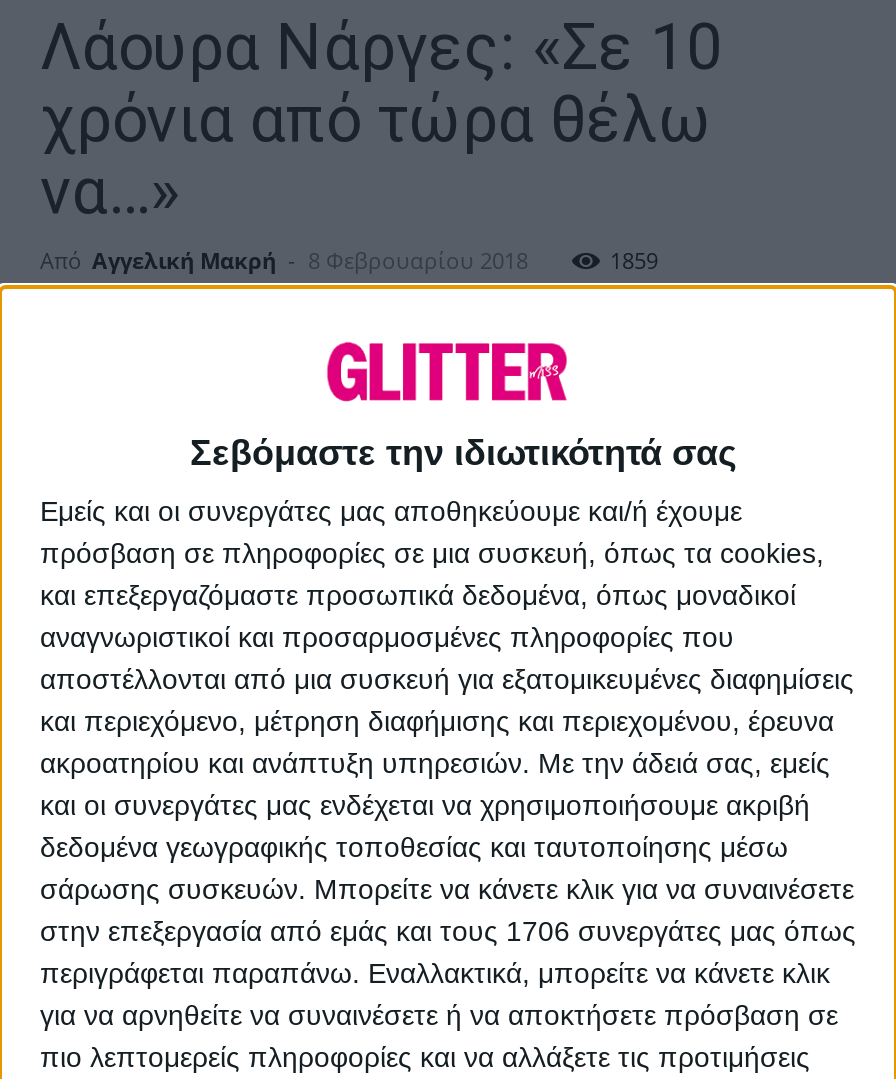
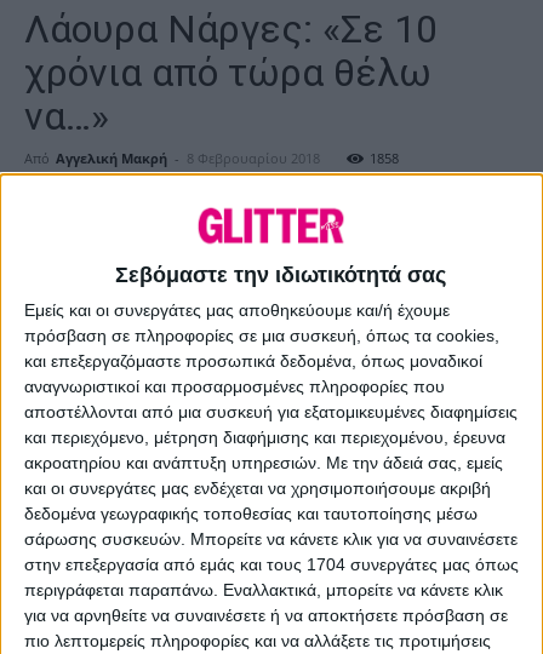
- 1859
+ 1858

- στην επεξεργασία από εμάς και τους 1706 συνεργάτες μας όπως
+ στην επεξεργασία από εμάς και τους 1704 συνεργάτες μας όπως
